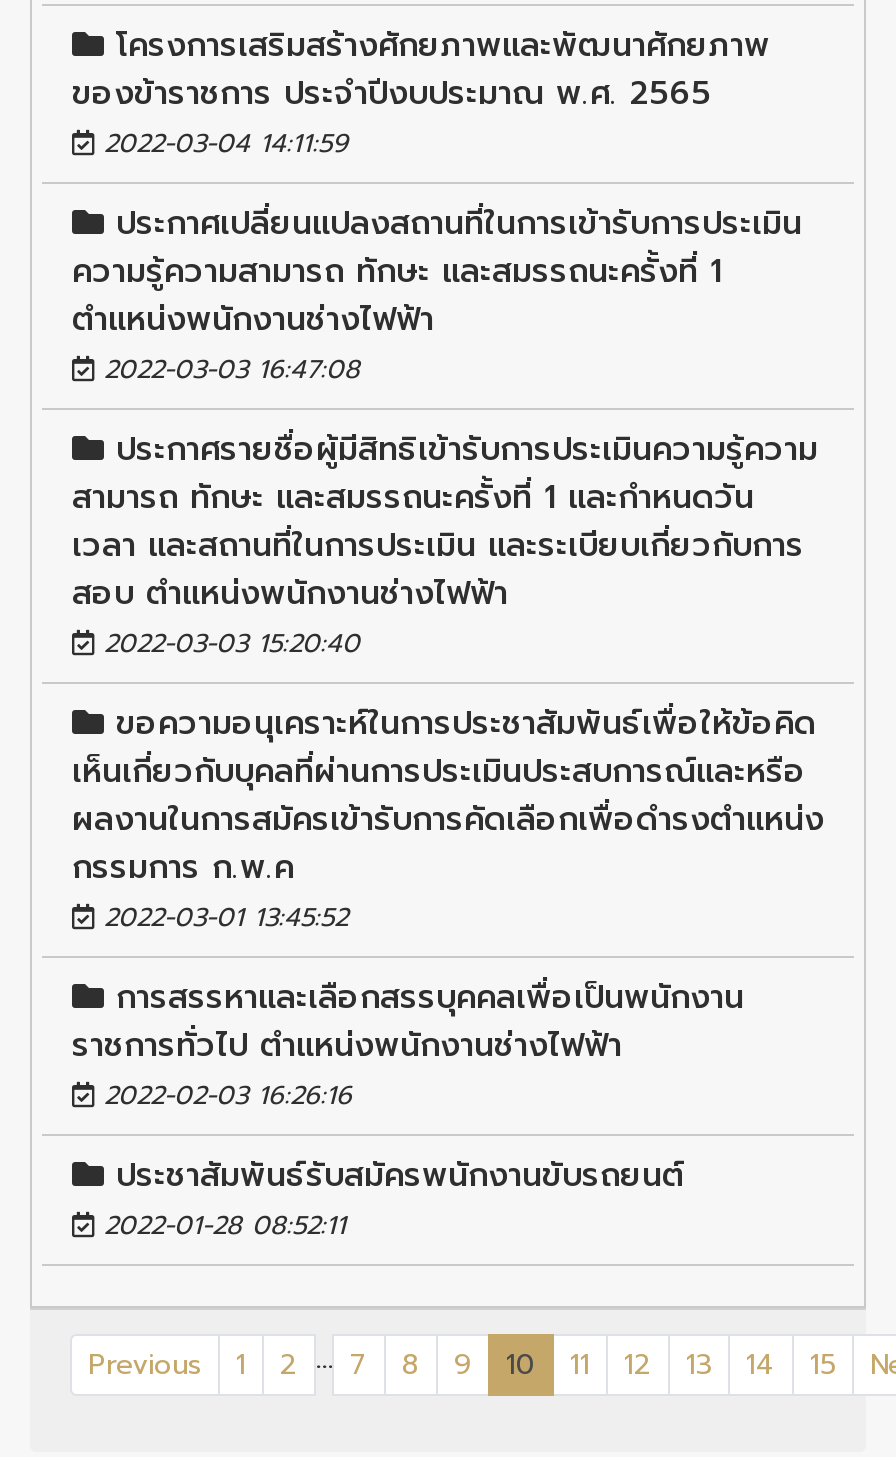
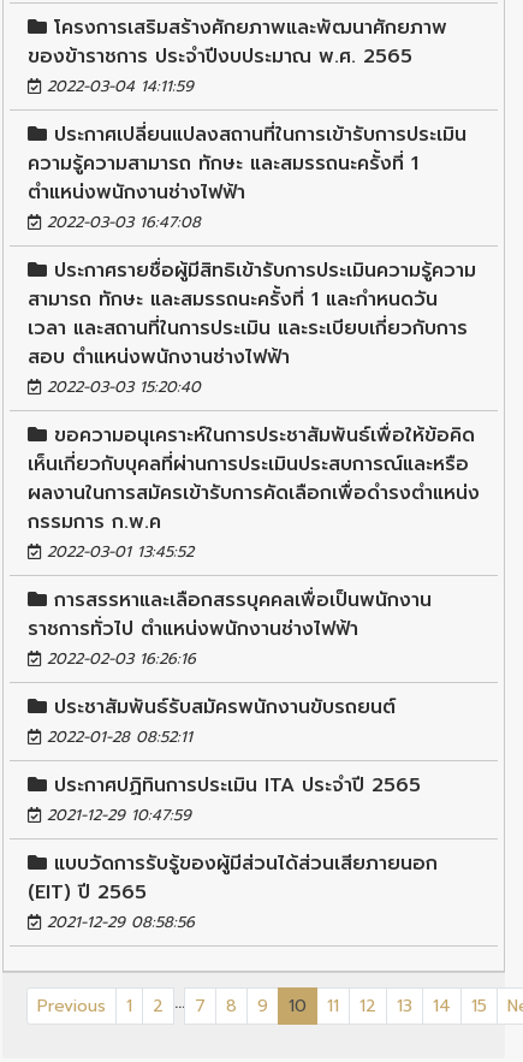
+ ประกาศปฏิทินการประเมิน ITA ประจำปี 2565
+ 2021-12-29 10:47:59
+ แบบวัดการรับรู้ของผู้มีส่วนได้ส่วนเสียภายนอก
+ (EIT) ปี 2565
+ 2021-12-29 08:58:56
